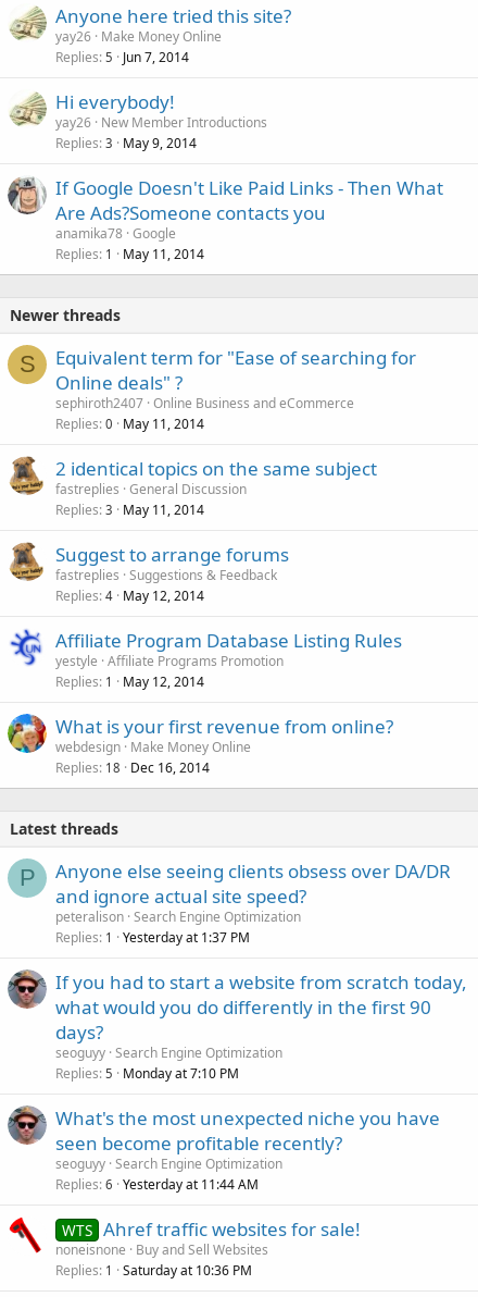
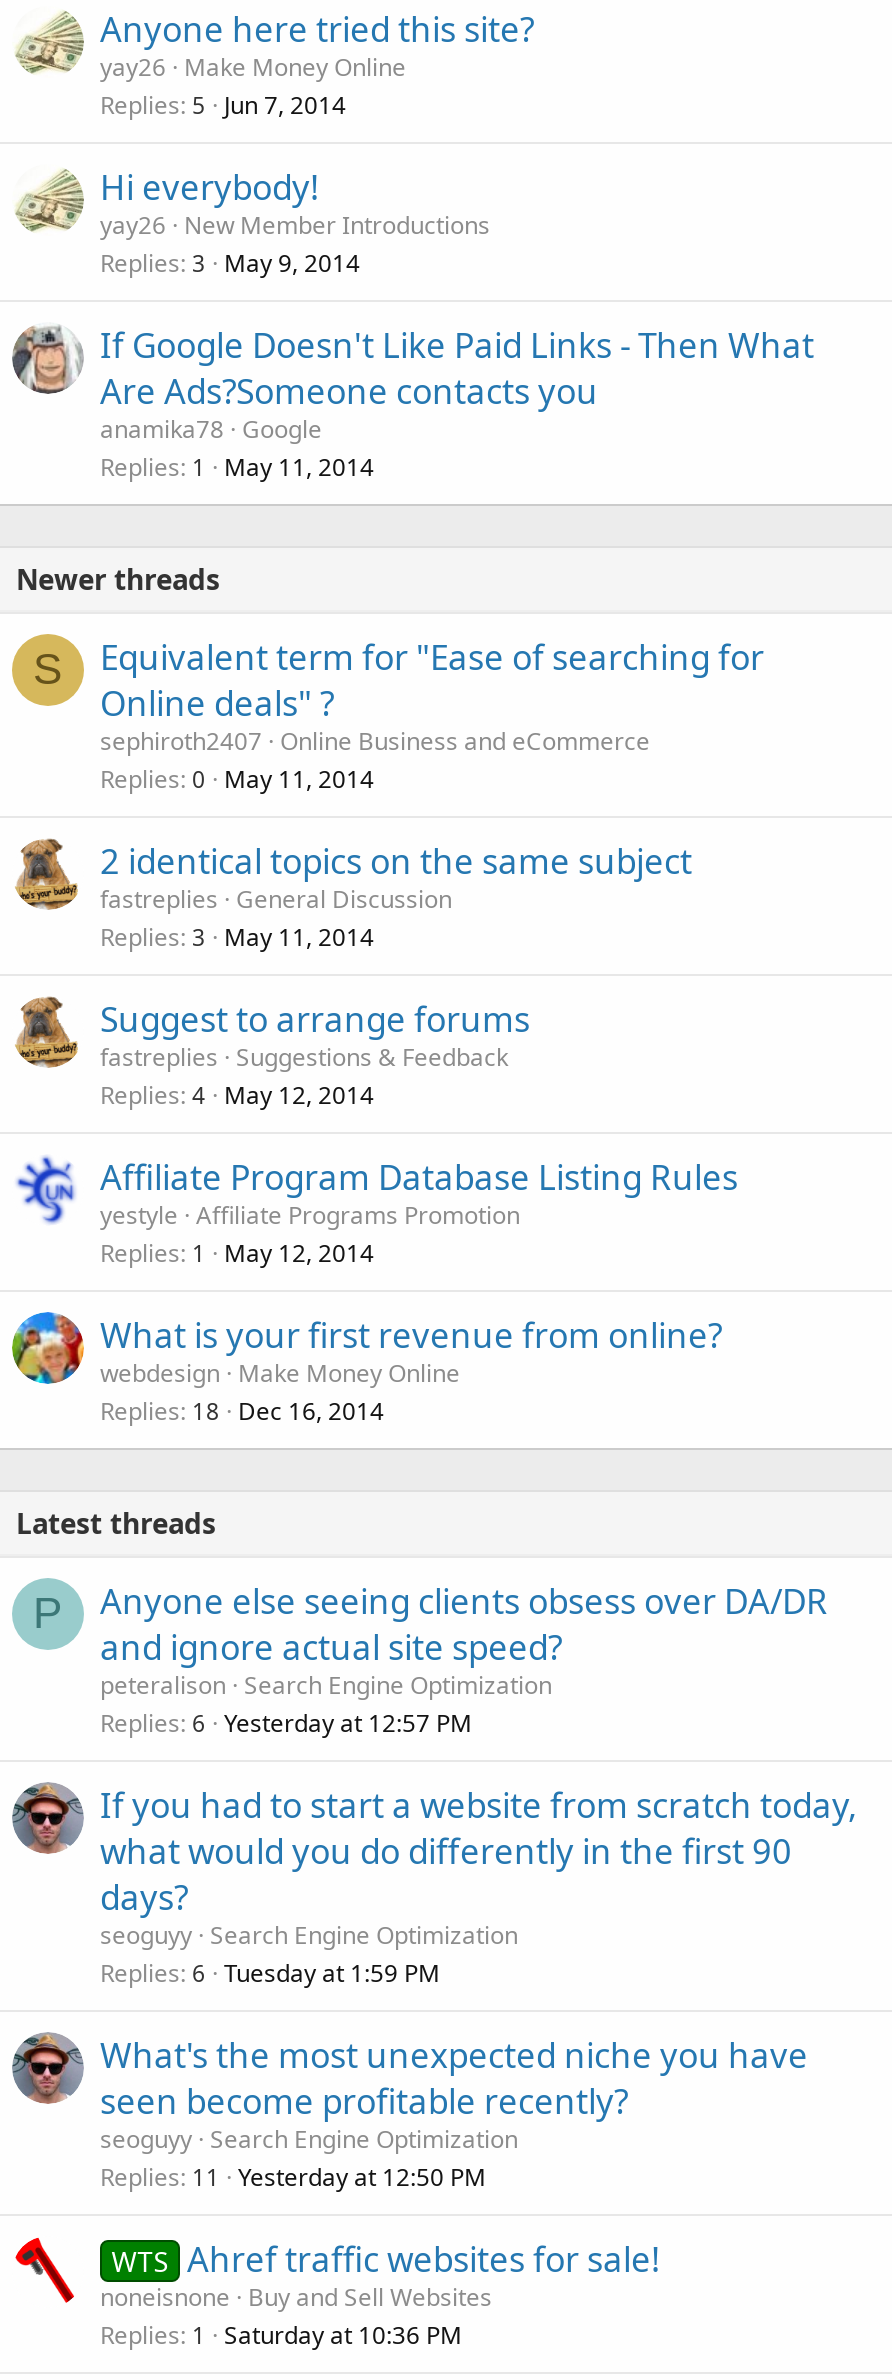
- Replies 1 Yesterday at 1:37 PM
+ Replies 6 Yesterday at 12:57 PM

- Replies 5 Monday at 7:10 PM
+ Replies 6 Tuesday at 1:59 PM

- Replies 6 Yesterday at 11:44 AM
+ Replies 11 Yesterday at 12:50 PM
